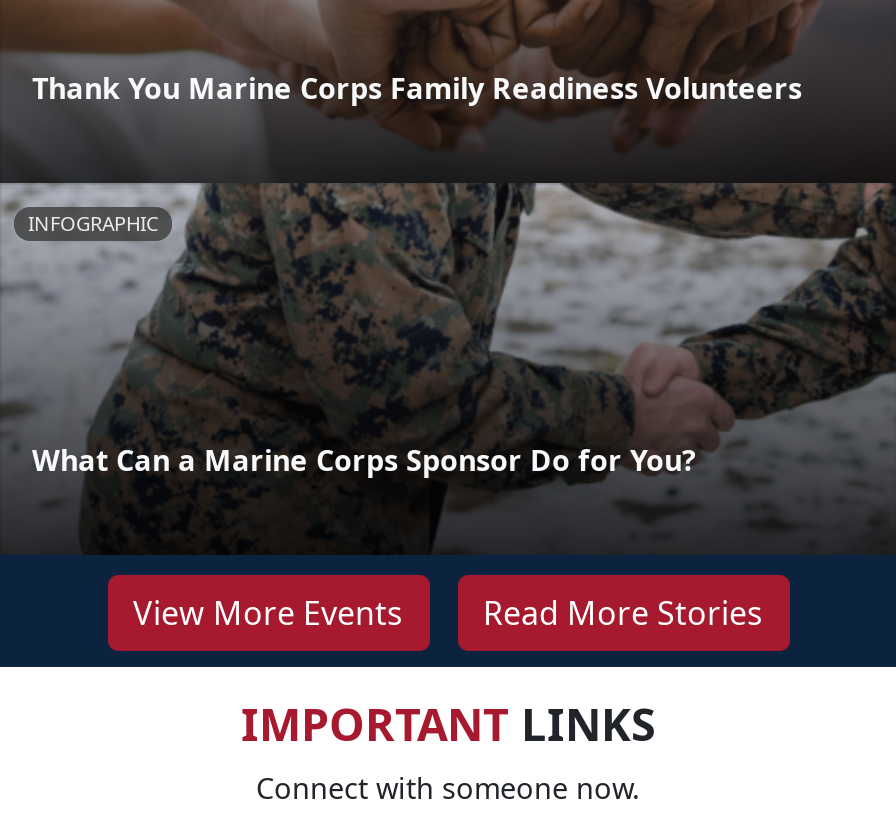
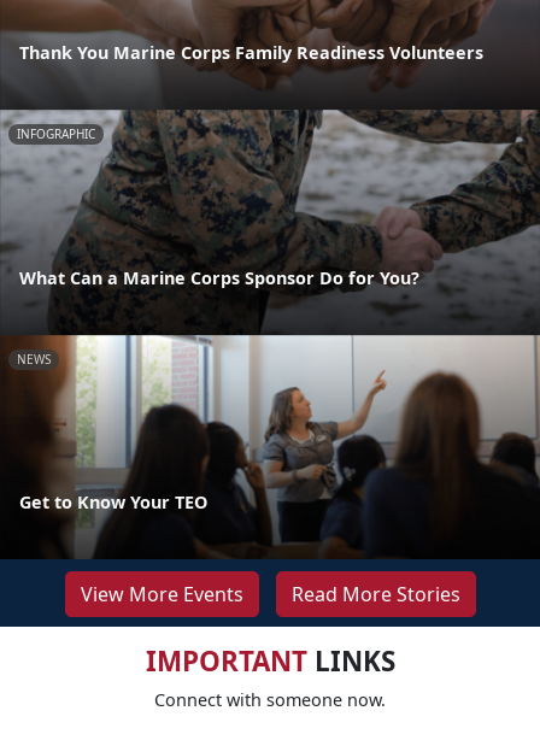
+ [image]
+ NEWS

+ Get to Know Your TEO
